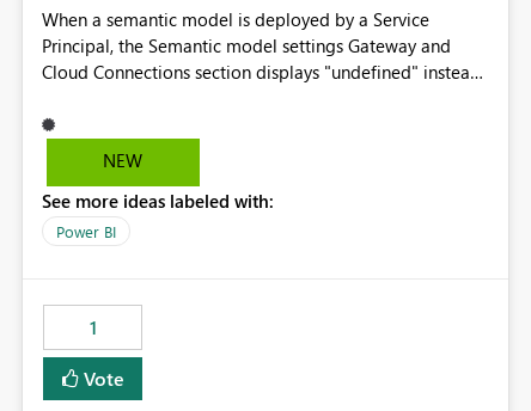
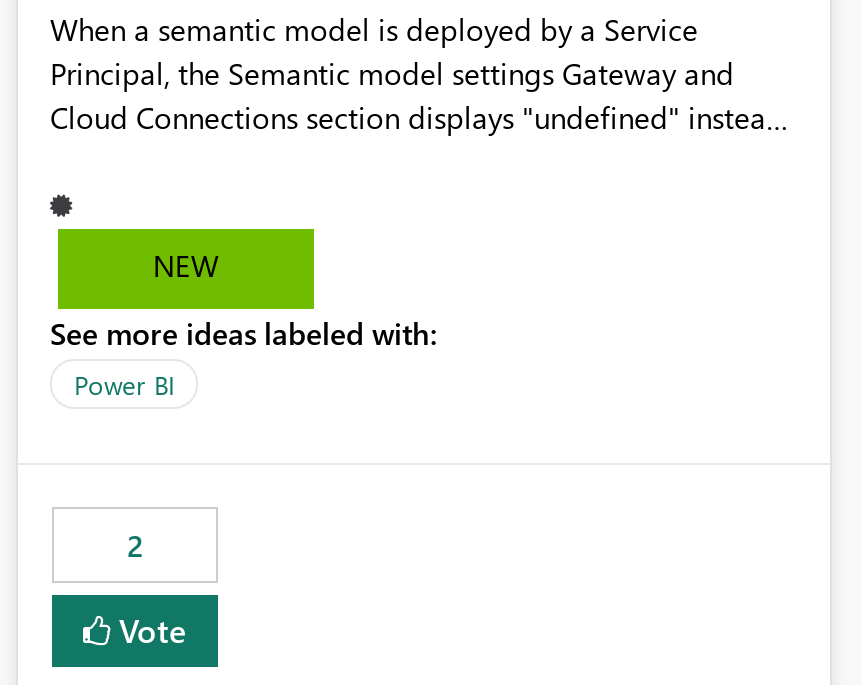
- 1
+ 2
